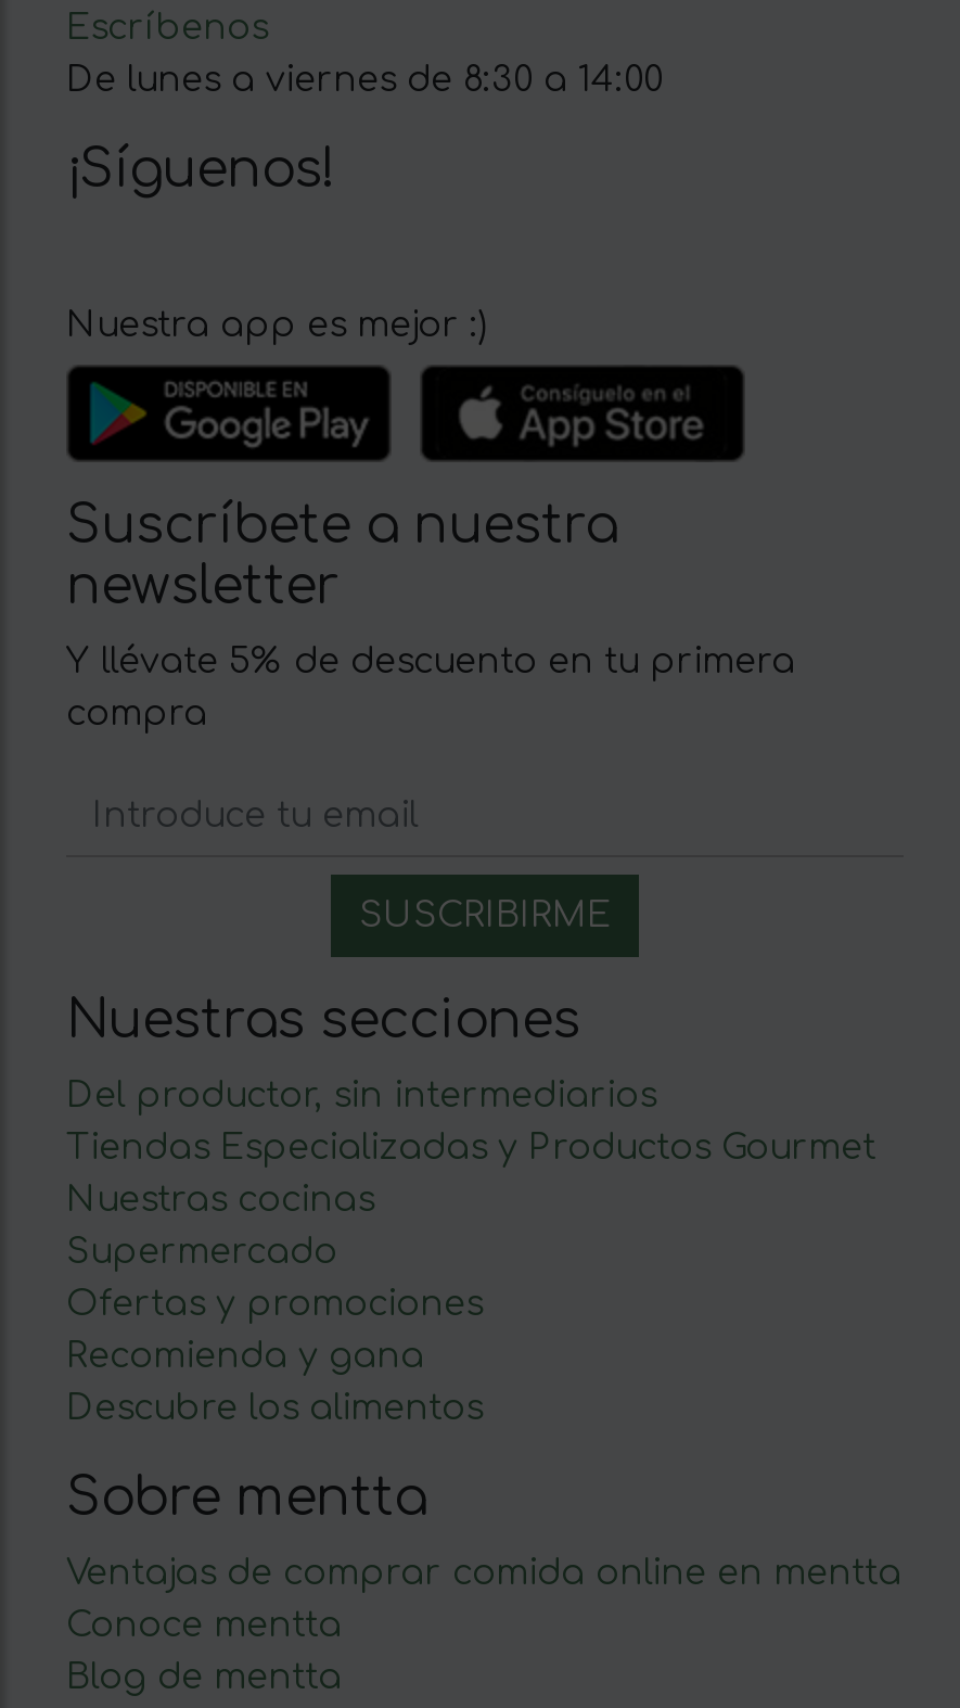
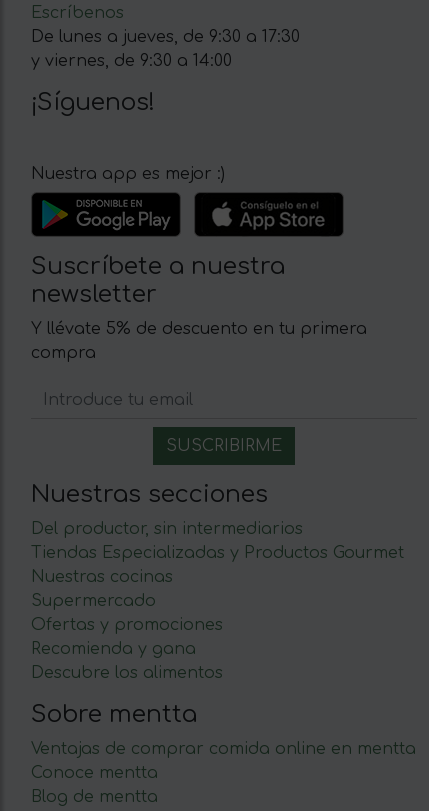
- De lunes a viernes de 8:30 a 14:00
+ De lunes a jueves, de 9:30 a 17:30
+ y viernes, de 9:30 a 14:00
